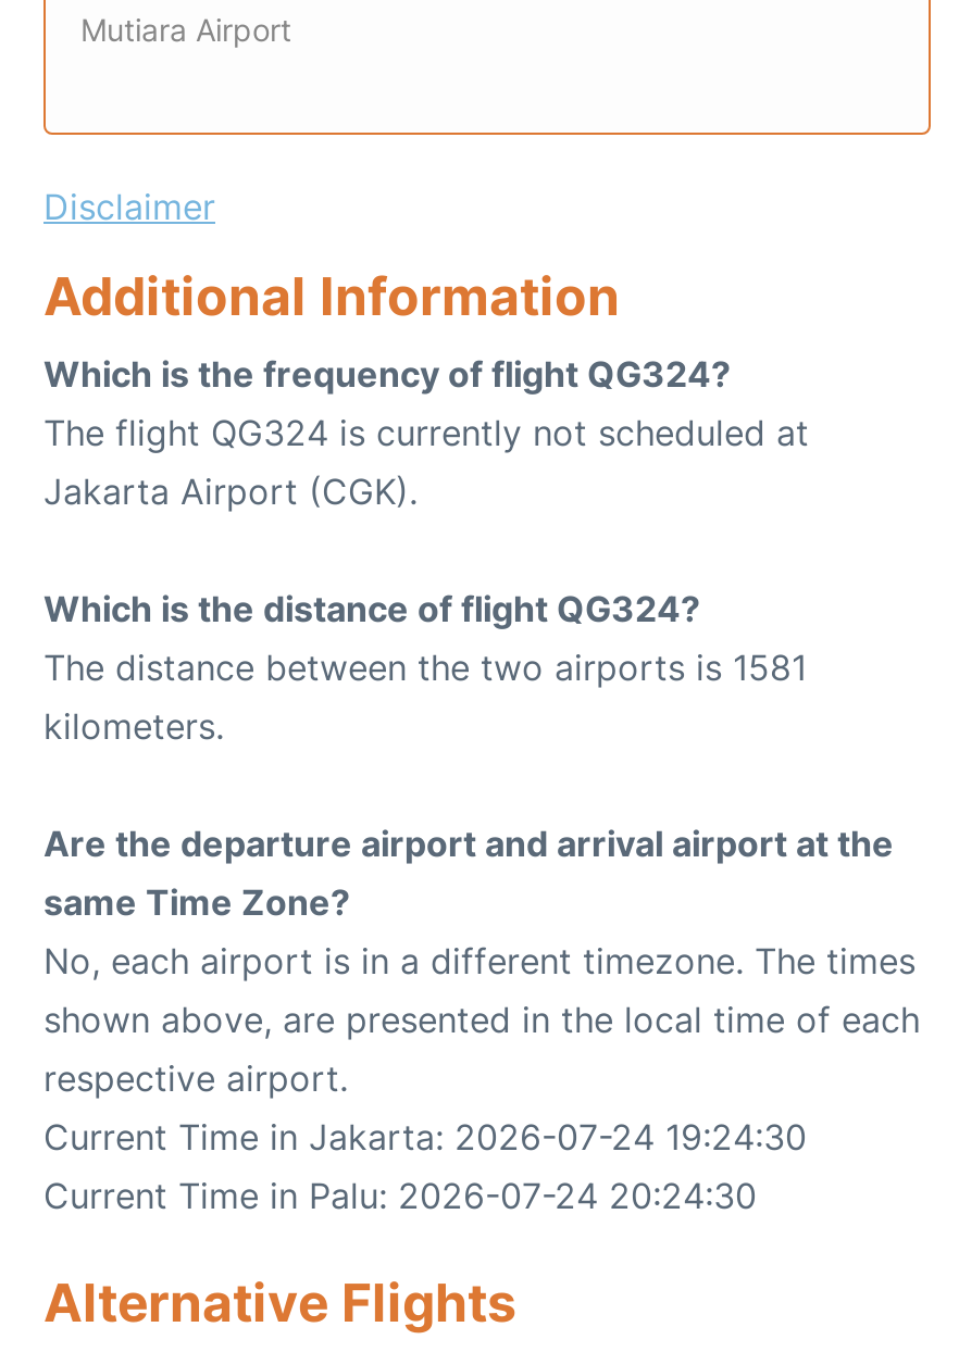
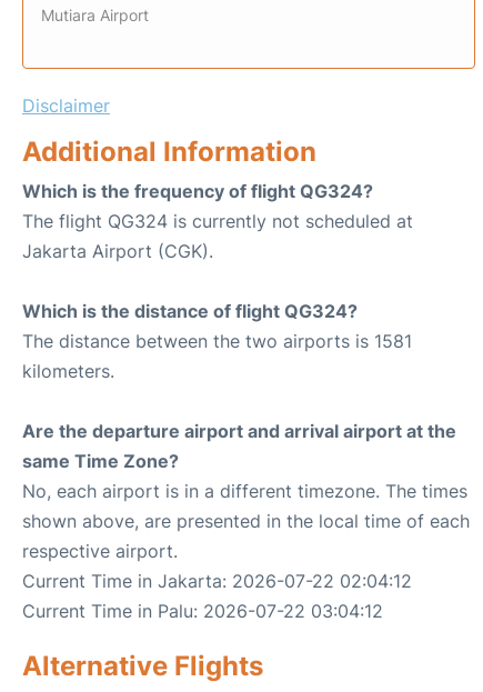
- Current Time in Jakarta: 2026-07-24 19:24:30
+ Current Time in Jakarta: 2026-07-22 02:04:12

- Current Time in Palu: 2026-07-24 20:24:30
+ Current Time in Palu: 2026-07-22 03:04:12
